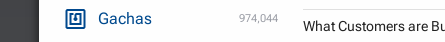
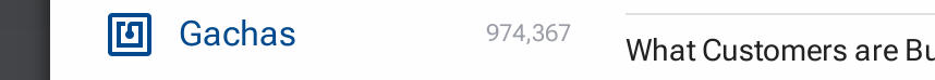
- 974,044
+ 974,367
